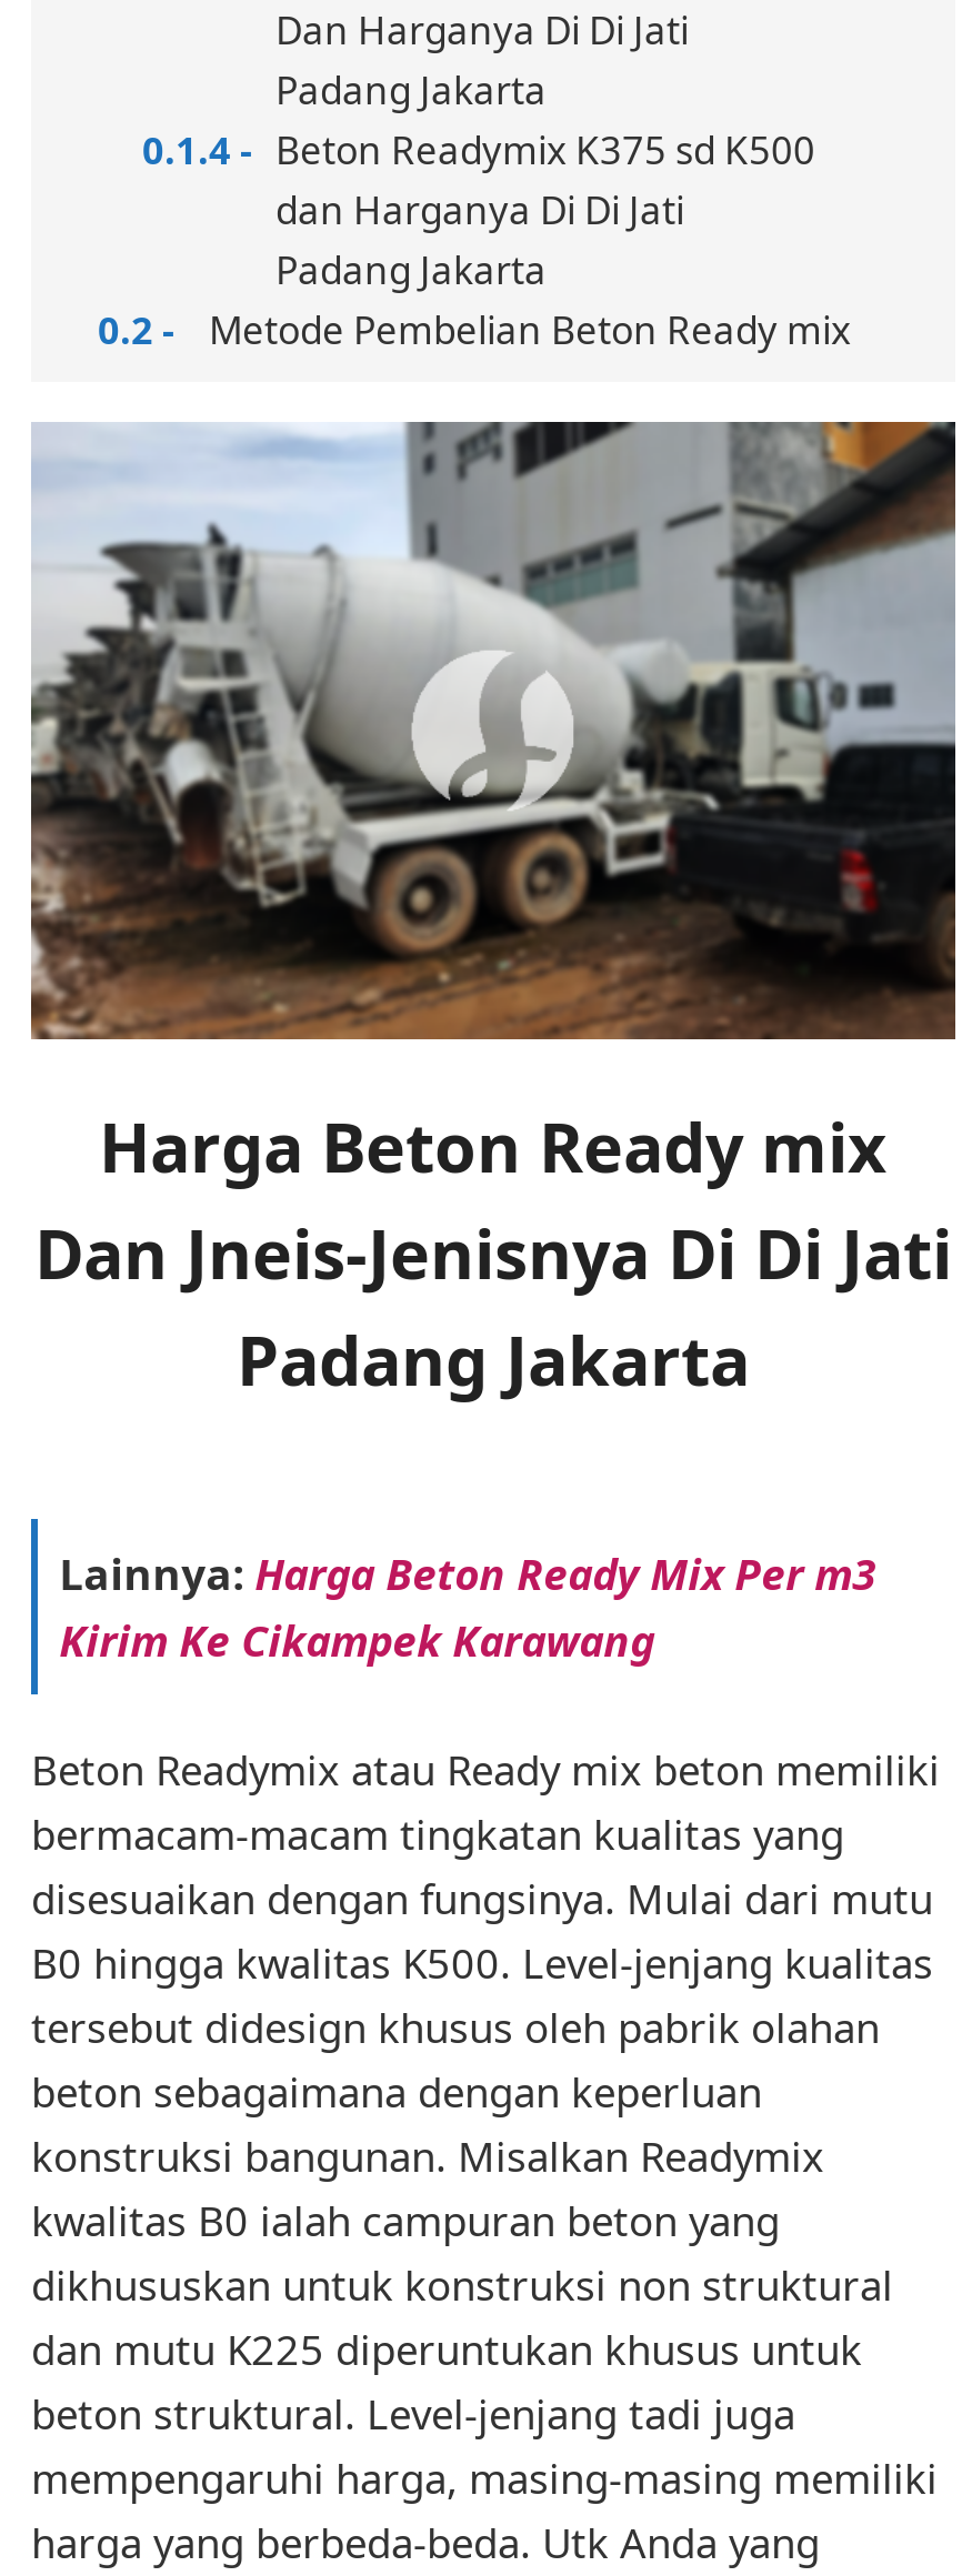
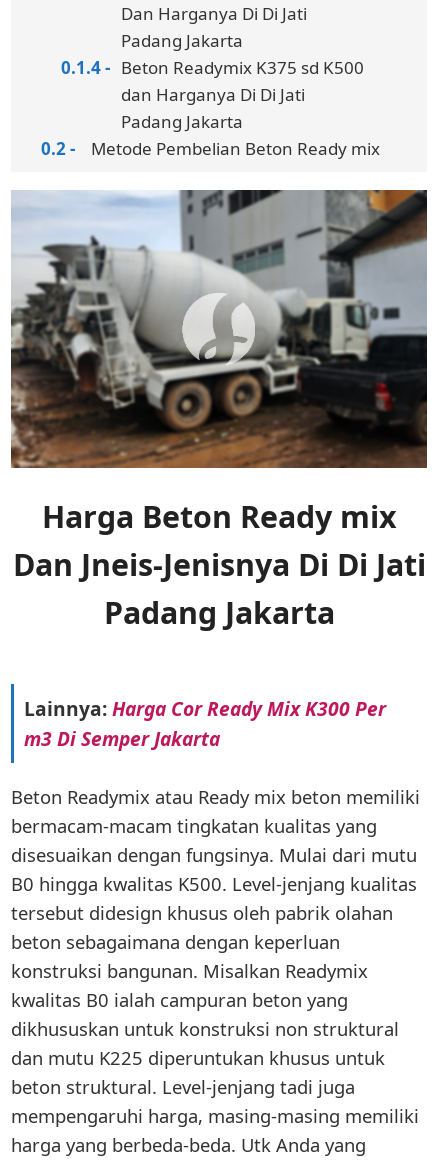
- Lainnya: Harga Beton Ready Mix Per m3
- Kirim Ke Cikampek Karawang
+ Lainnya: Harga Cor Ready Mix K300 Per
+ m3 Di Semper Jakarta
